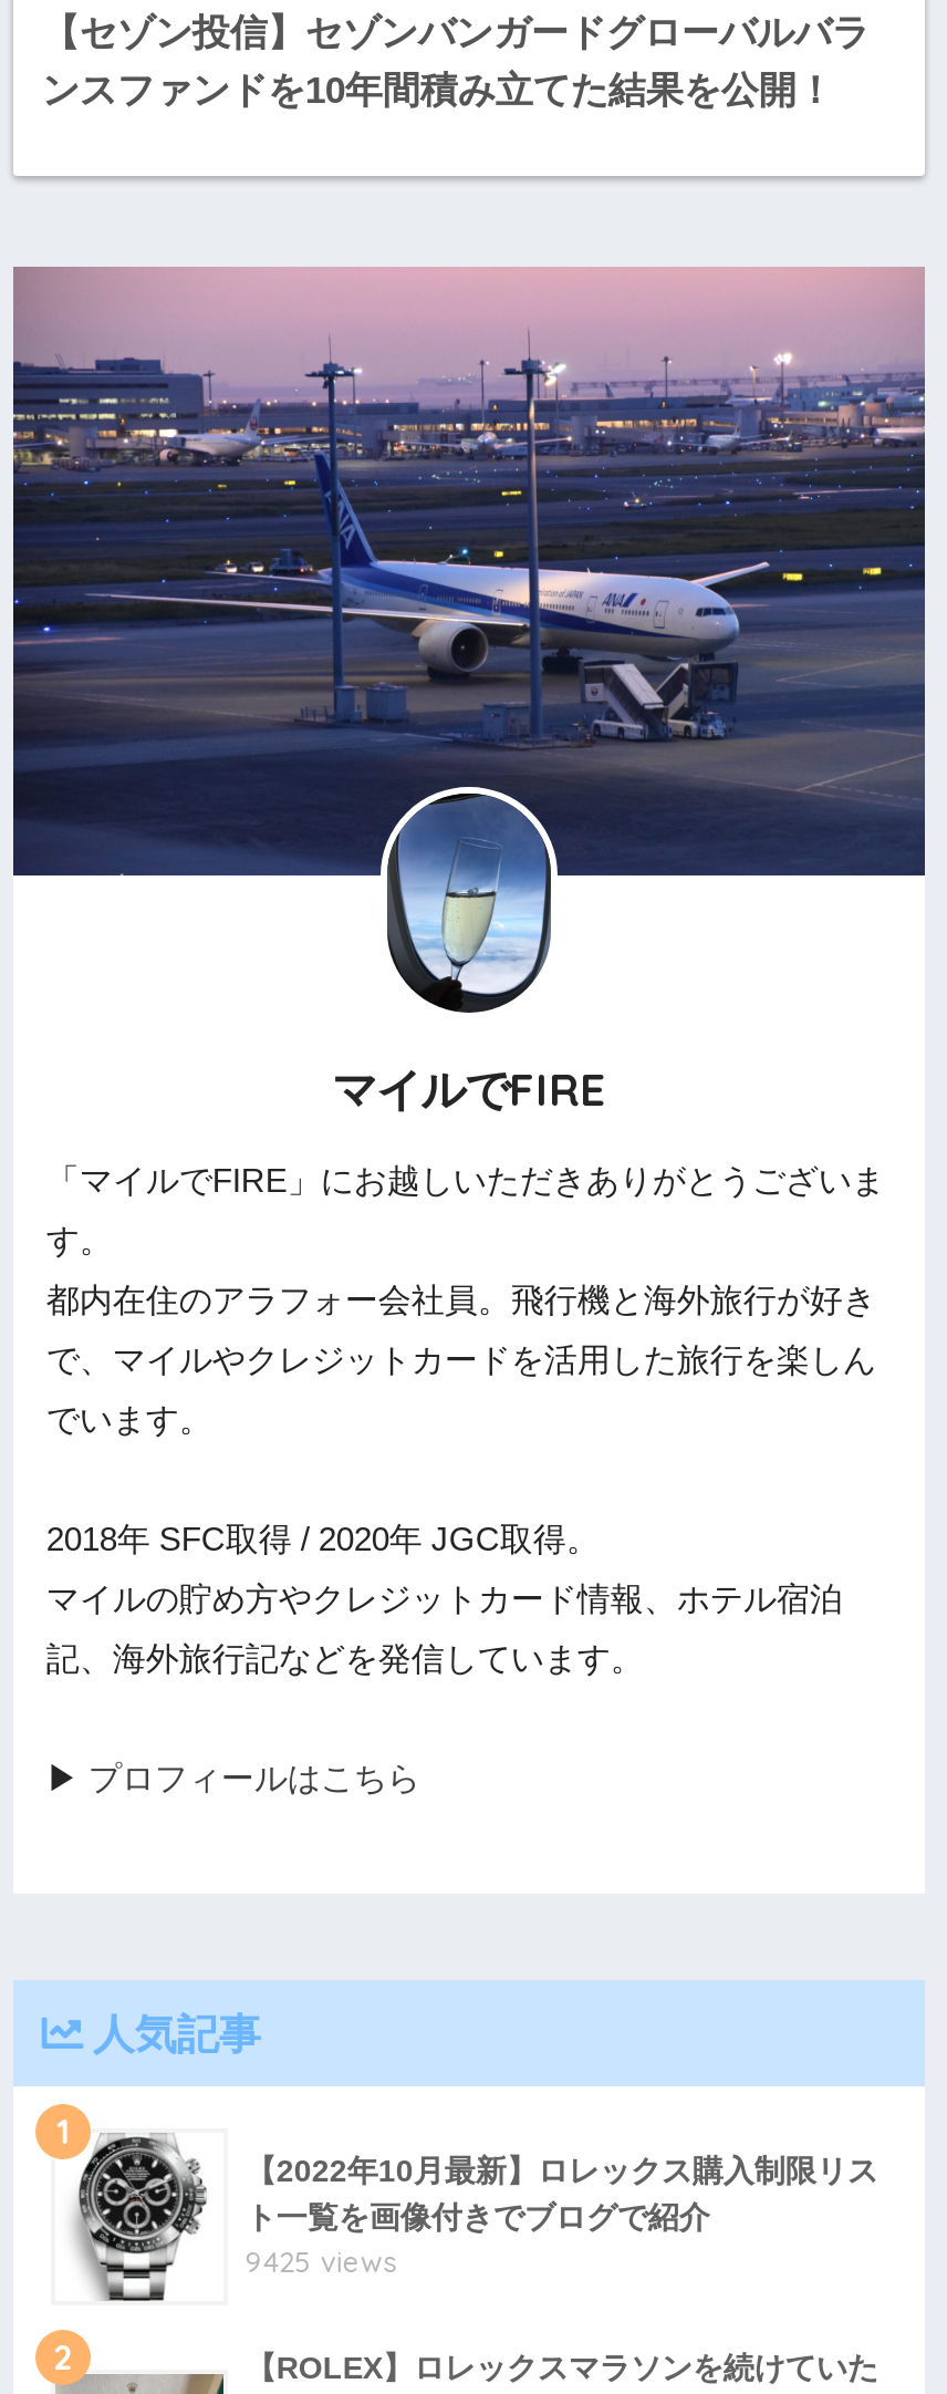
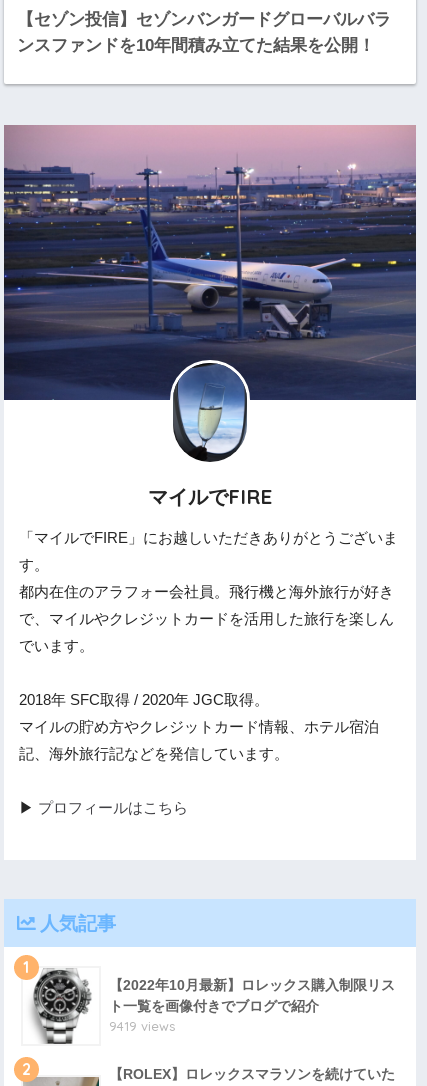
- 9425 views
+ 9419 views
